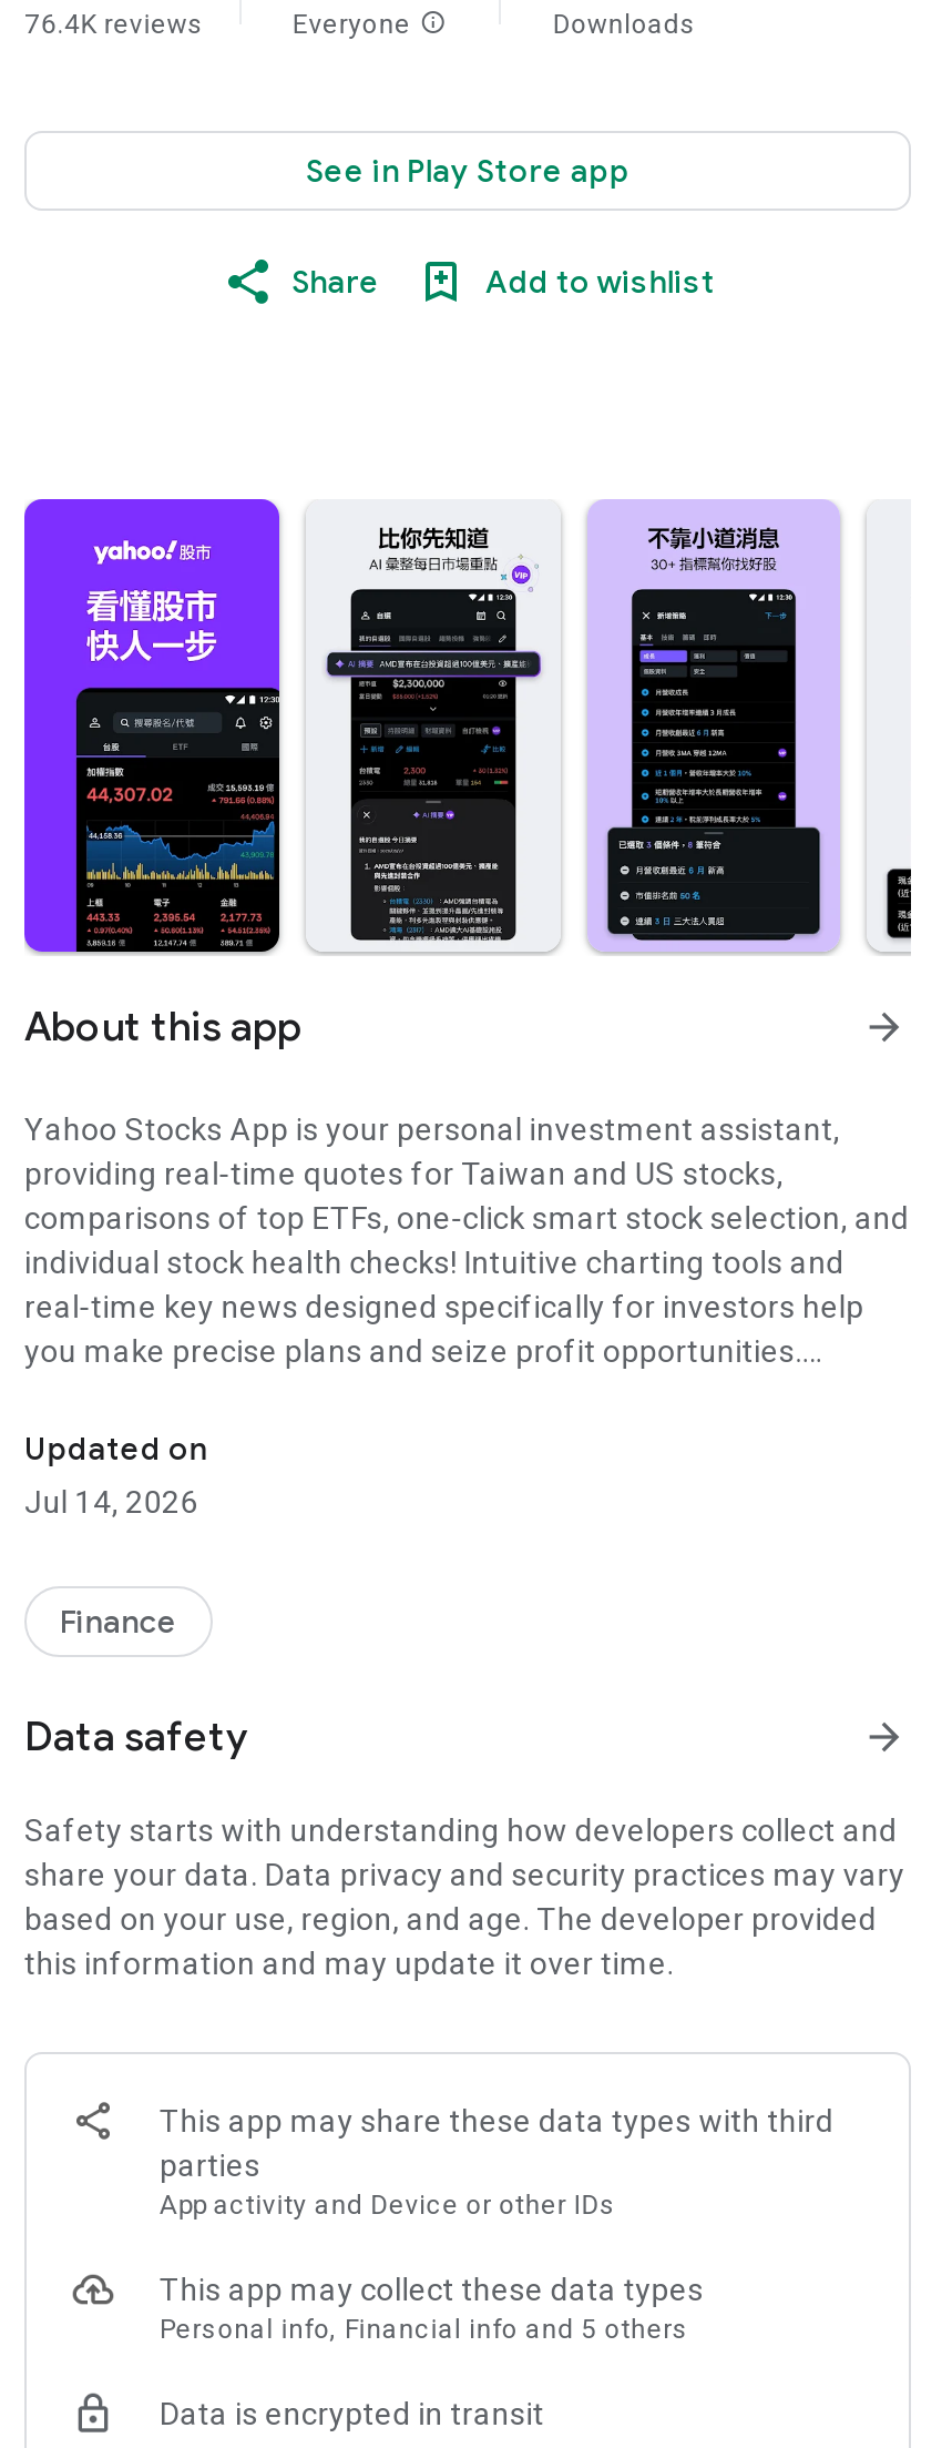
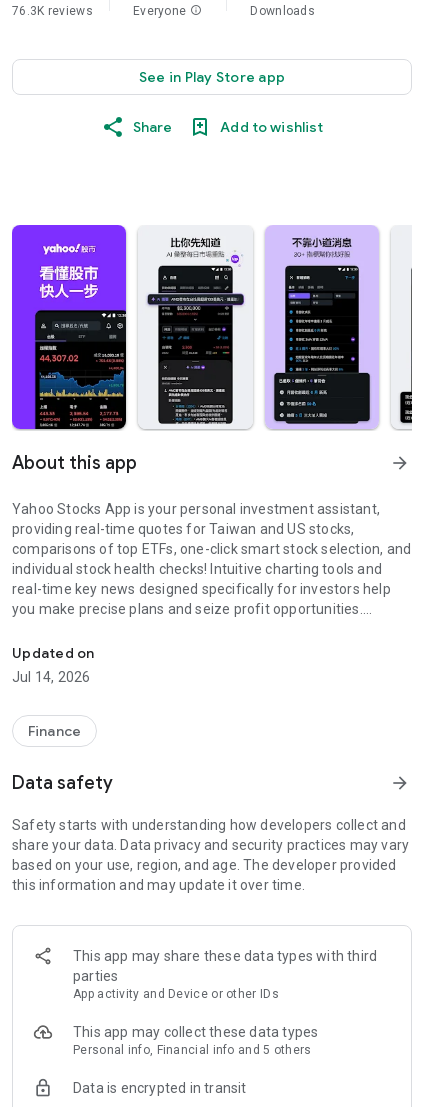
- 76.4K reviews
+ 76.3K reviews
